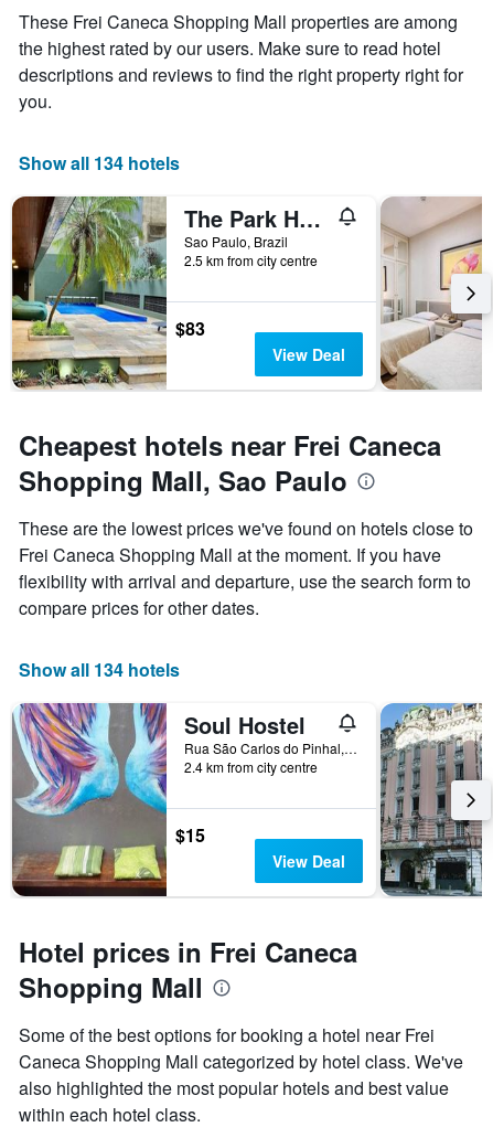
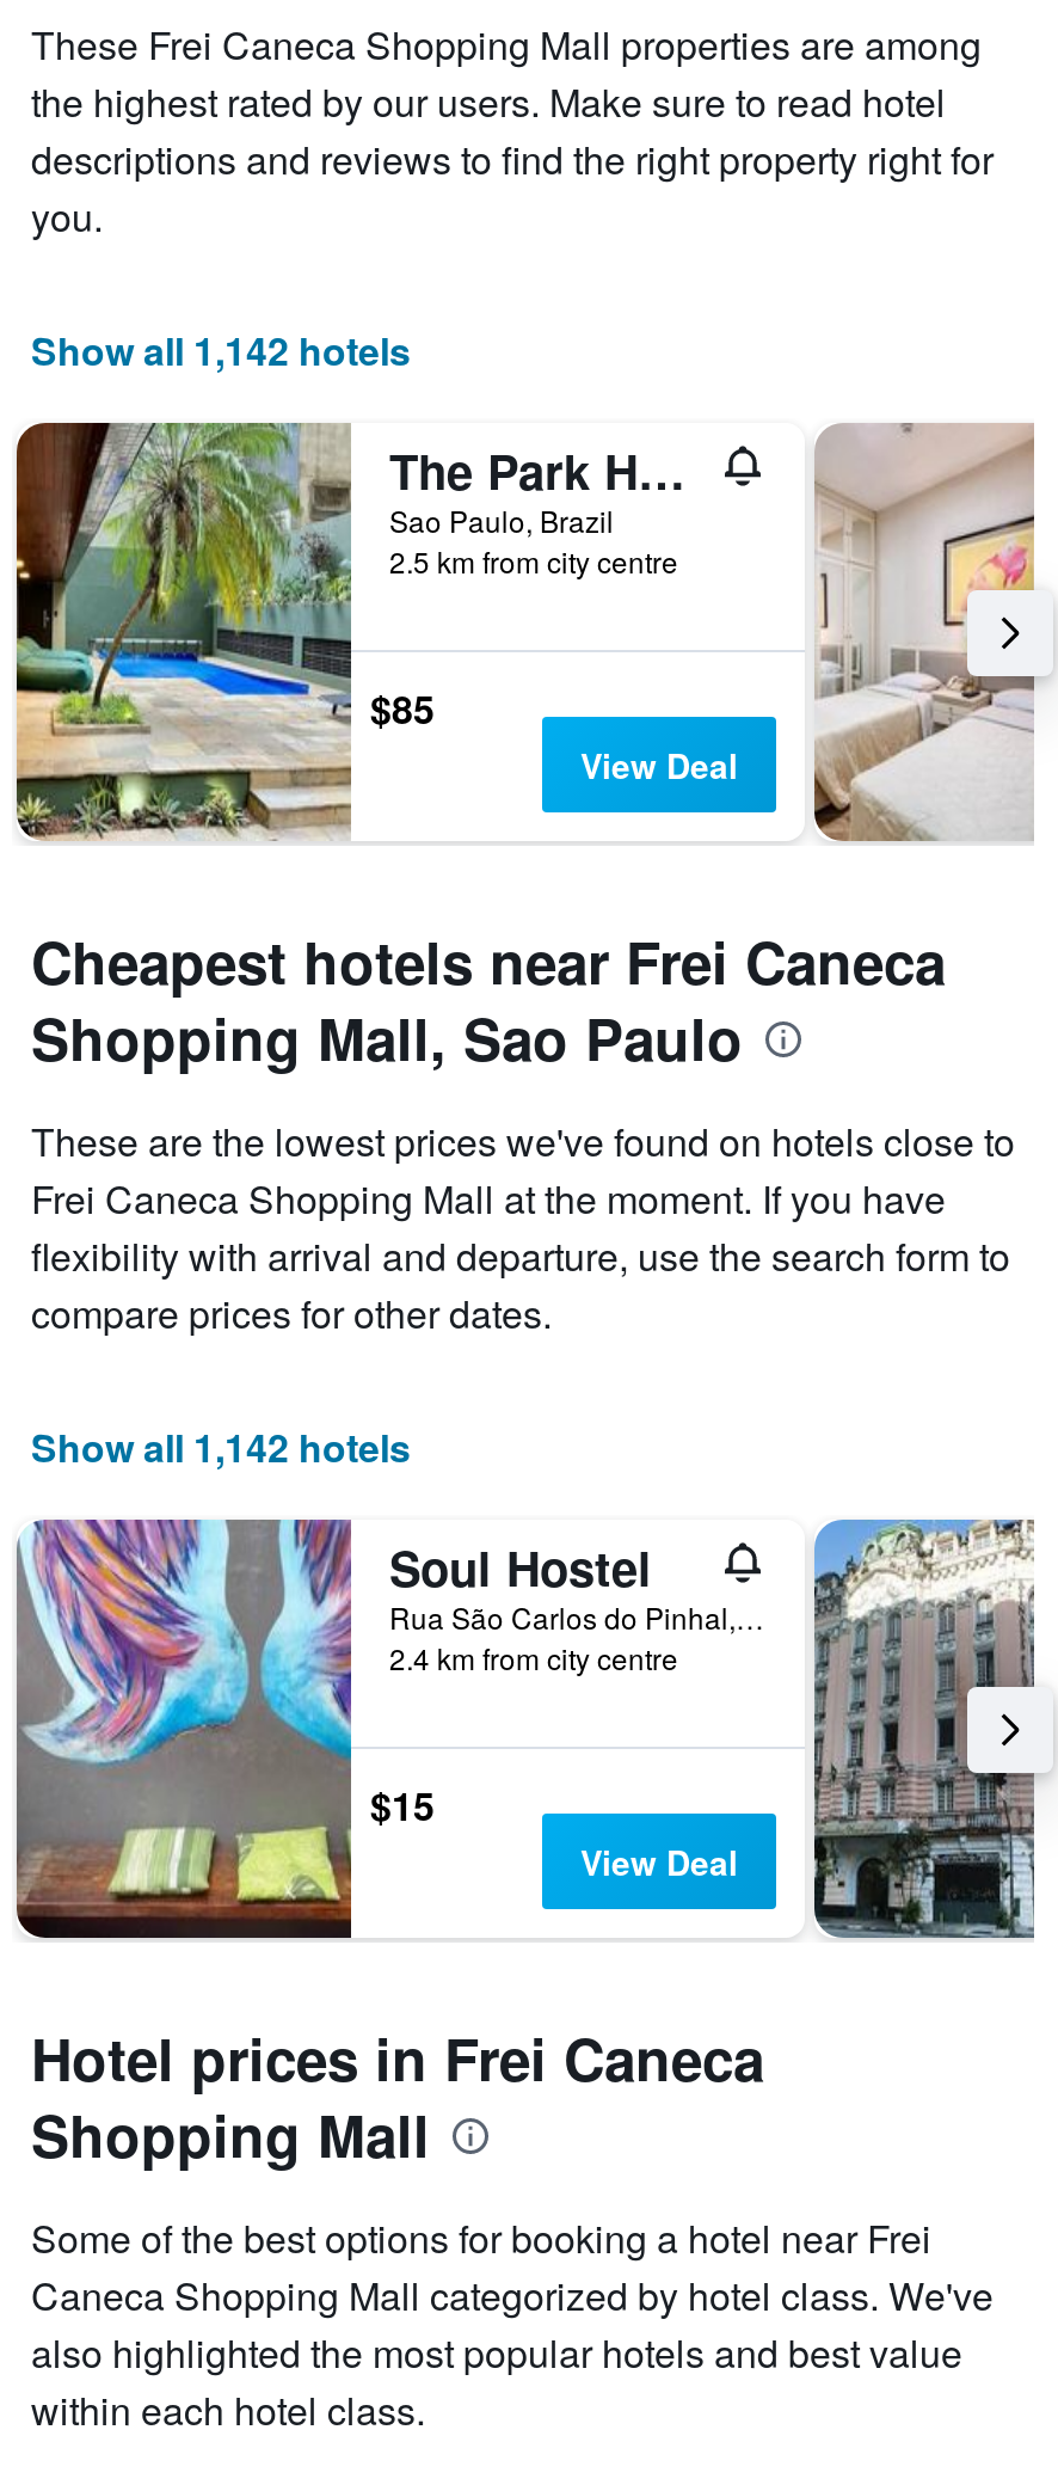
- Show all 134 hotels
+ Show all 1,142 hotels

- $83
+ $85

- Show all 134 hotels
+ Show all 1,142 hotels
